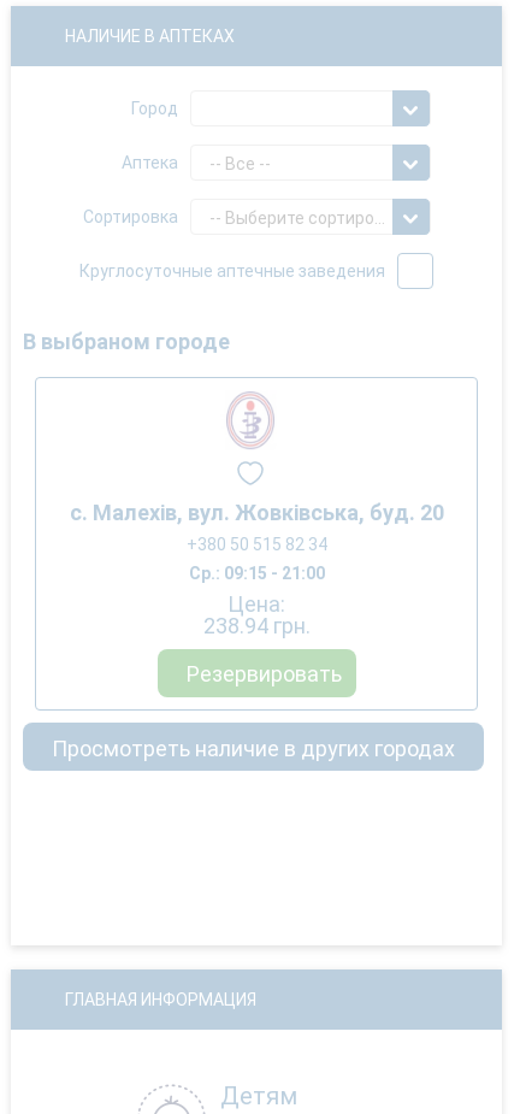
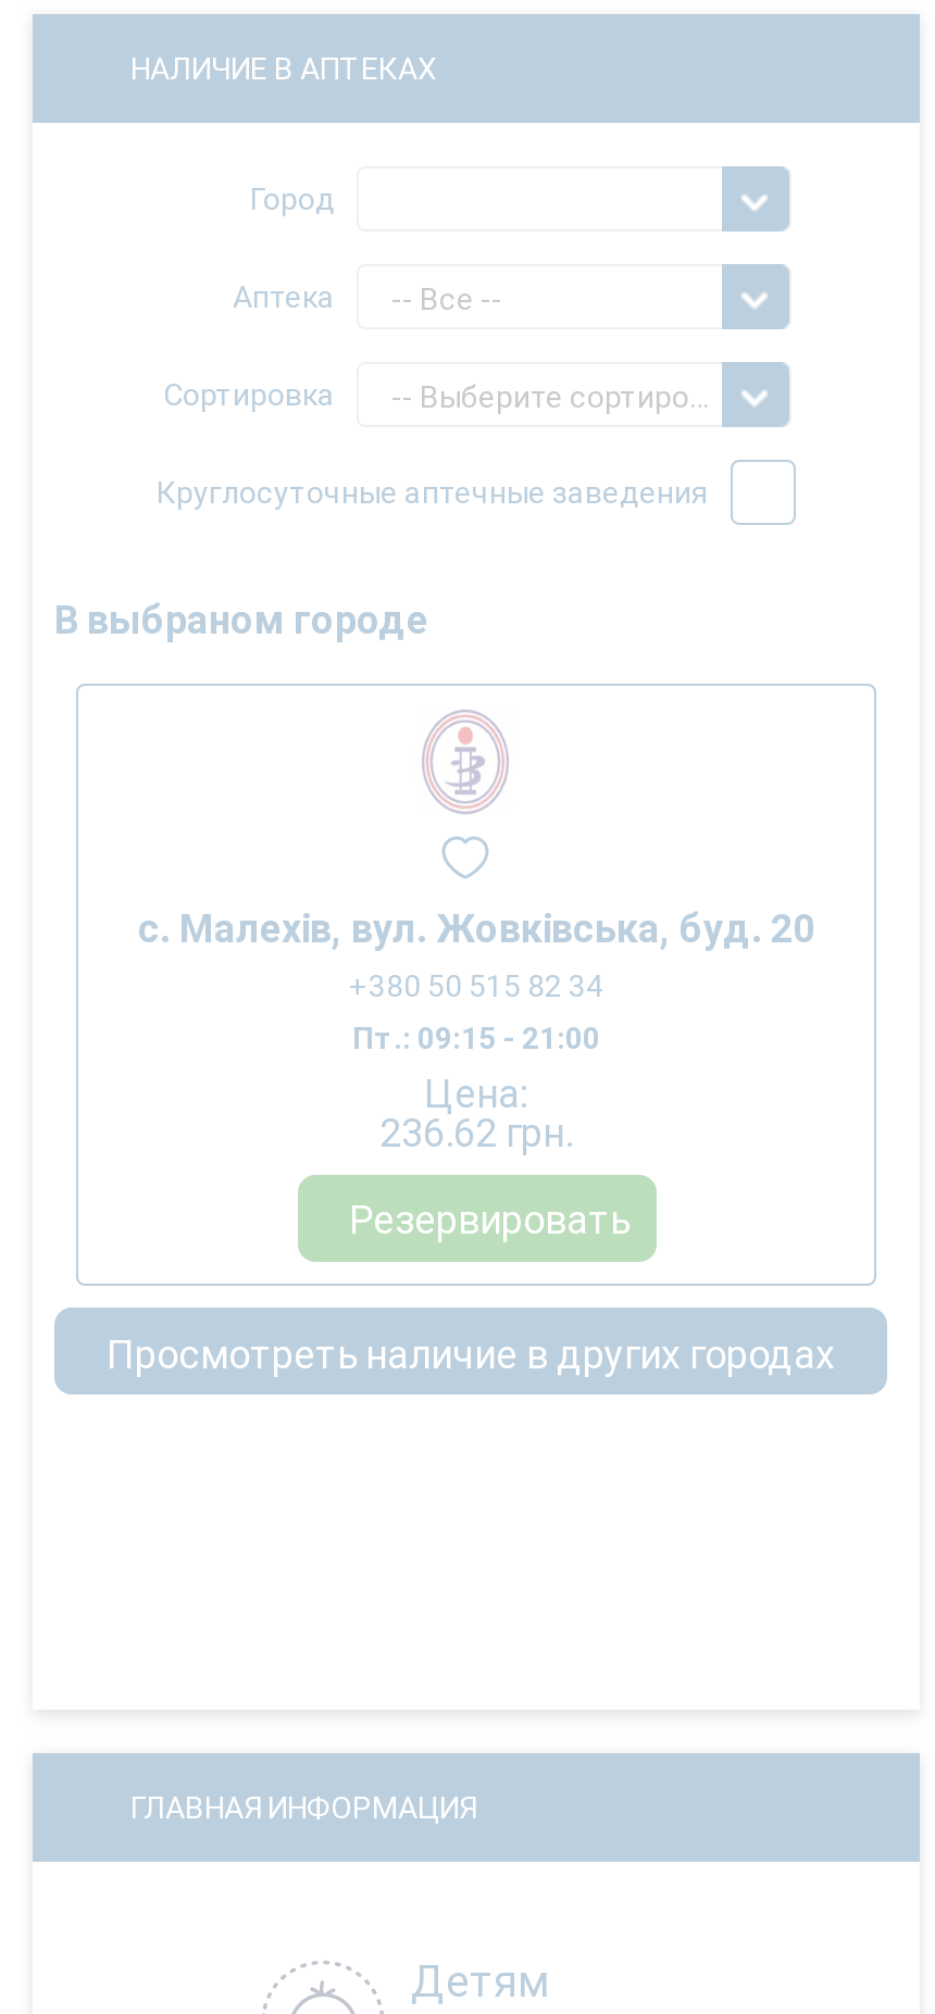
- Ср.: 09:15 - 21:00
+ Пт.: 09:15 - 21:00

- 238.94 грн.
+ 236.62 грн.
